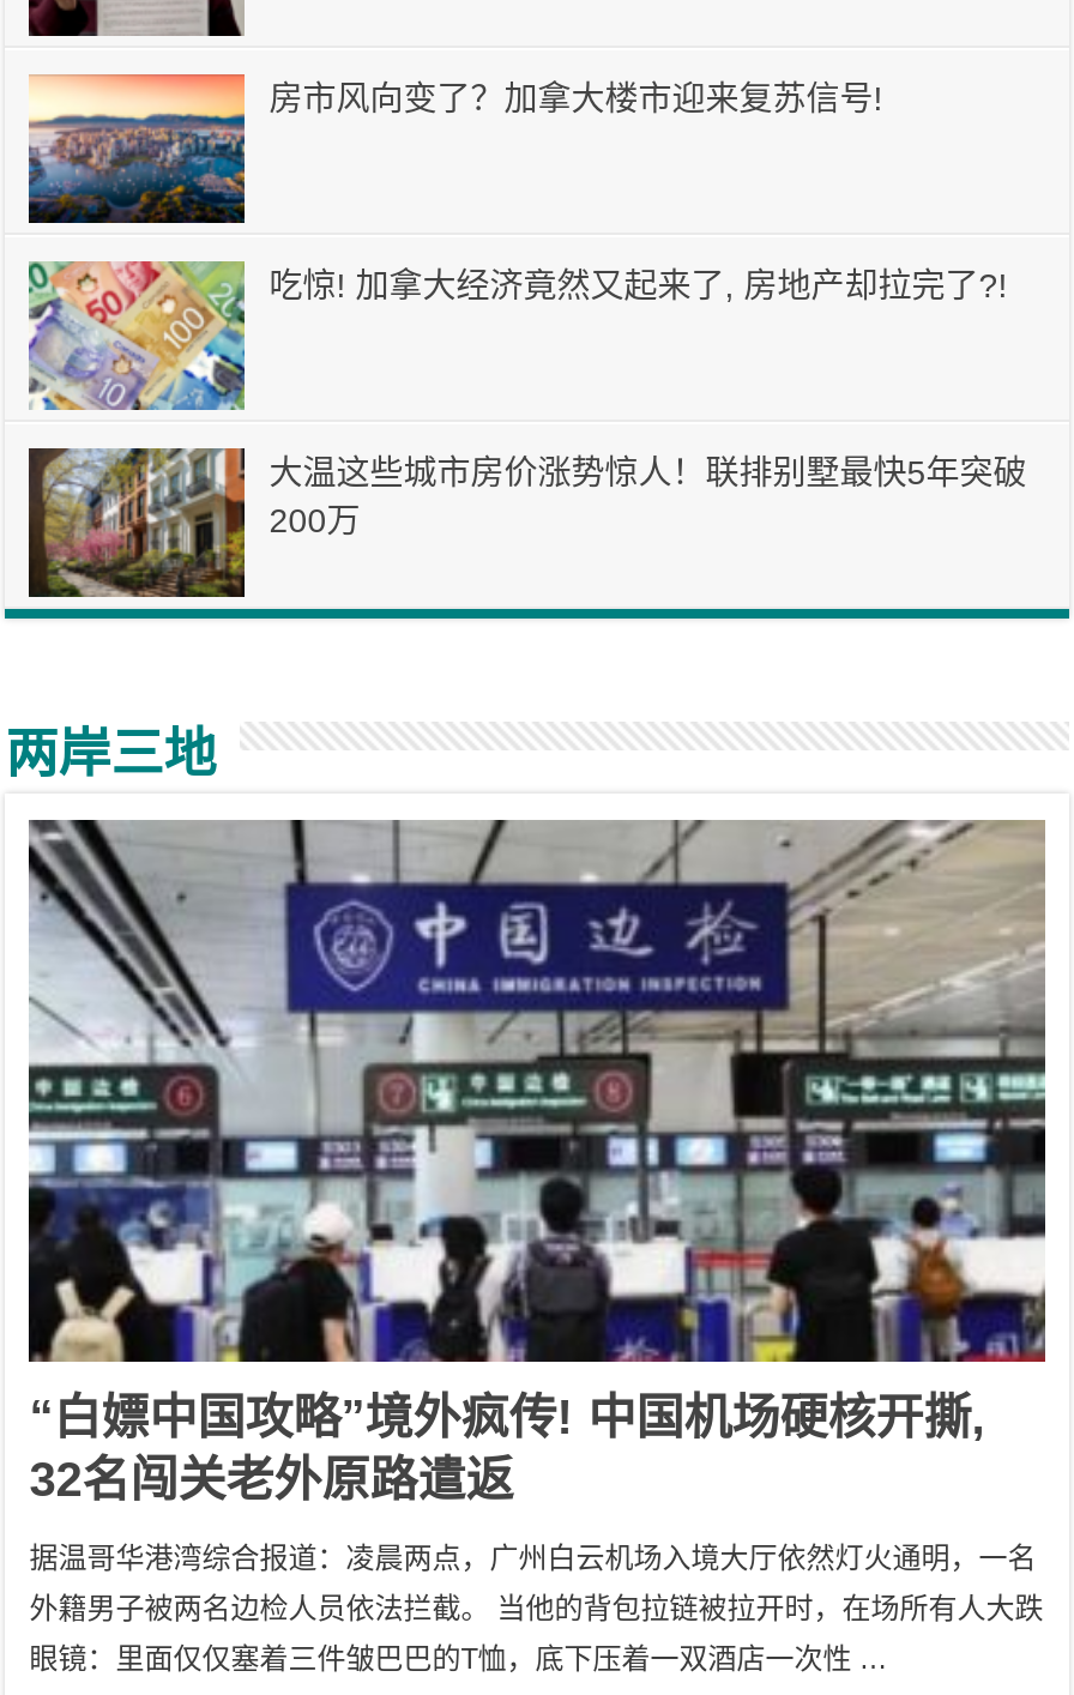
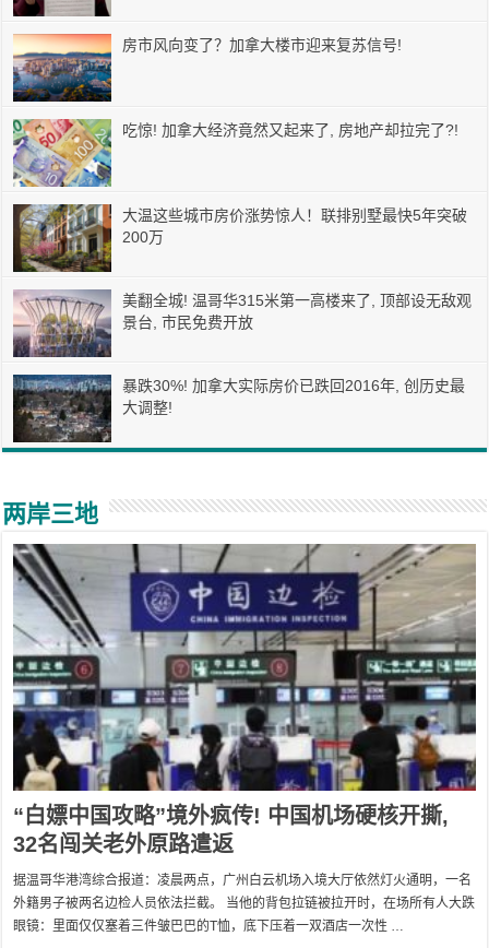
+ [image]
+ 美翻全城! 温哥华315米第一高楼来了, 顶部设无敌观
+ 景台, 市民免费开放

+ [image]
+ 暴跌30%! 加拿大实际房价已跌回2016年, 创历史最
+ 大调整!
